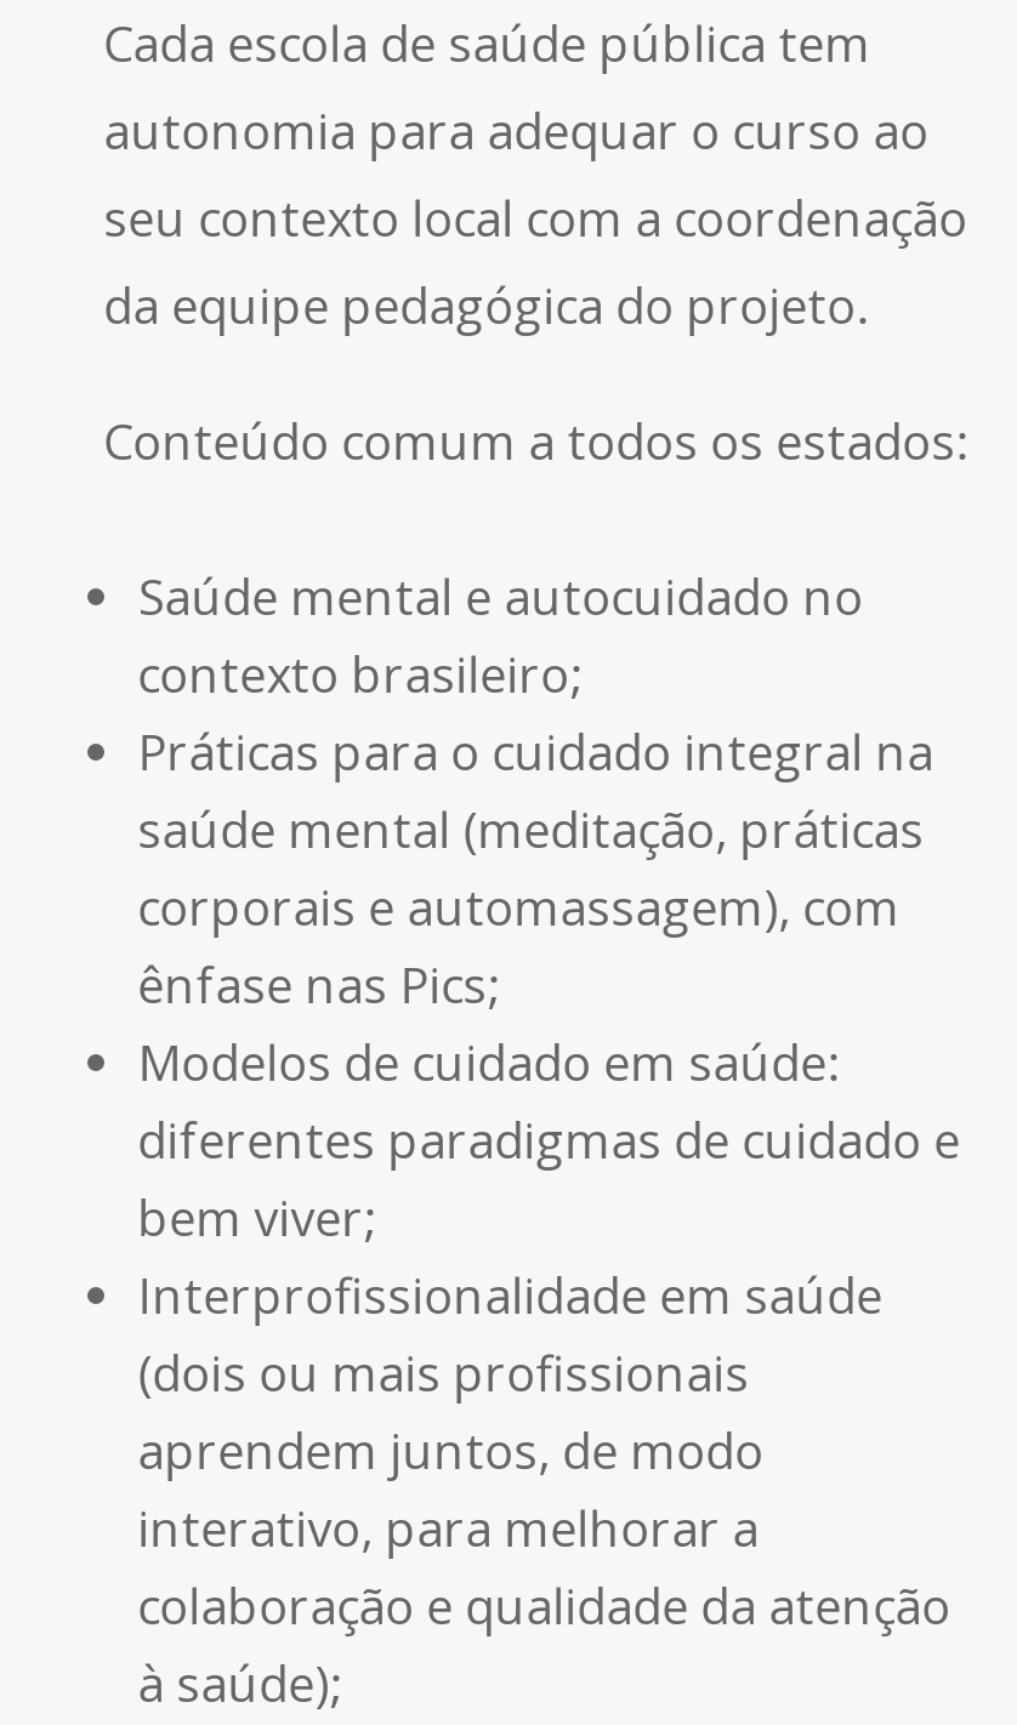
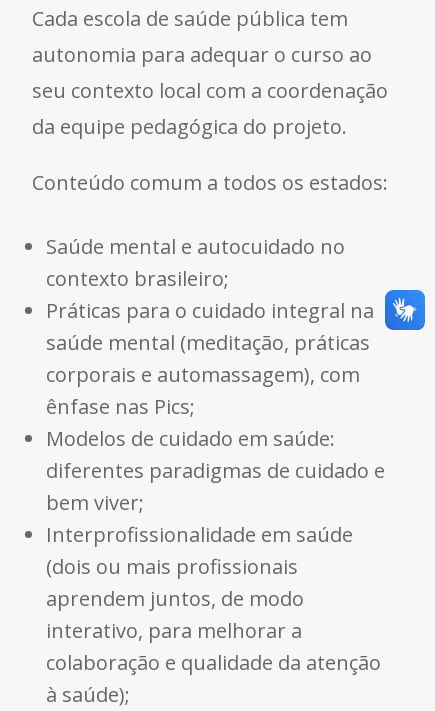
+ [image]
